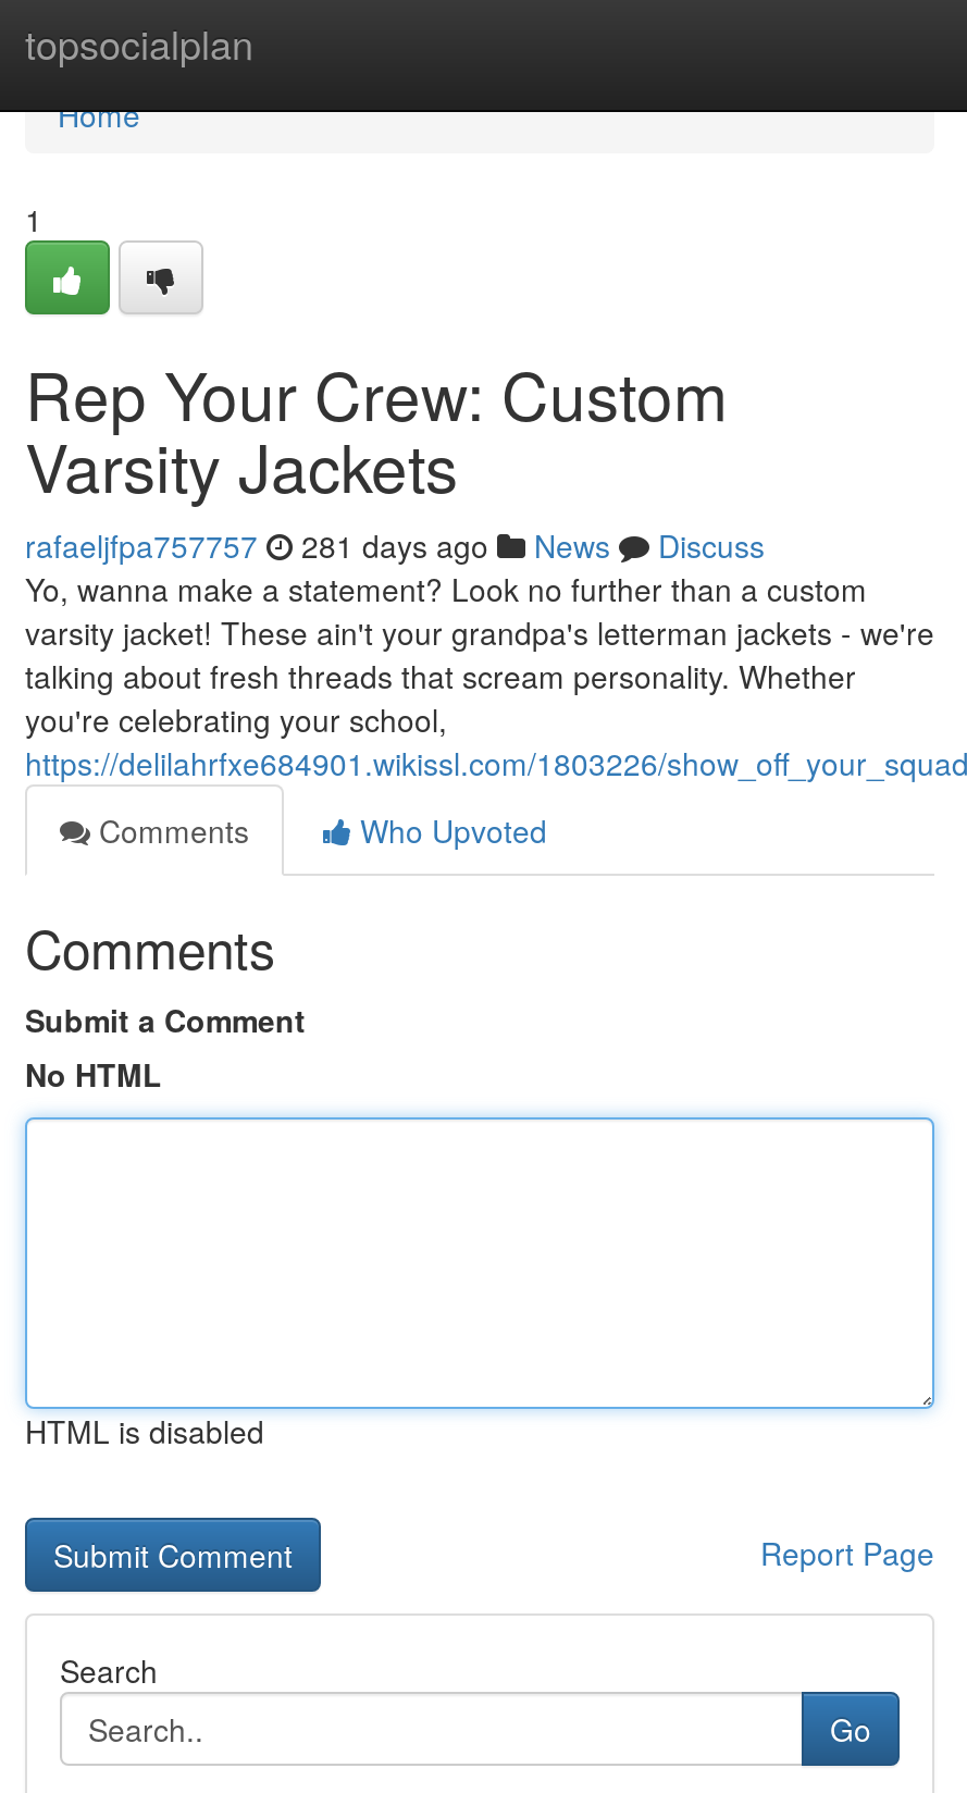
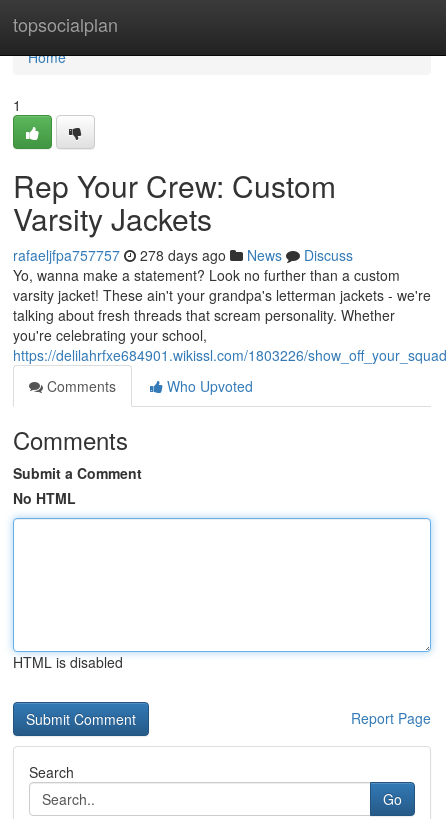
- rafaeljfpa757757 281 days ago News Discuss
+ rafaeljfpa757757 278 days ago News Discuss
